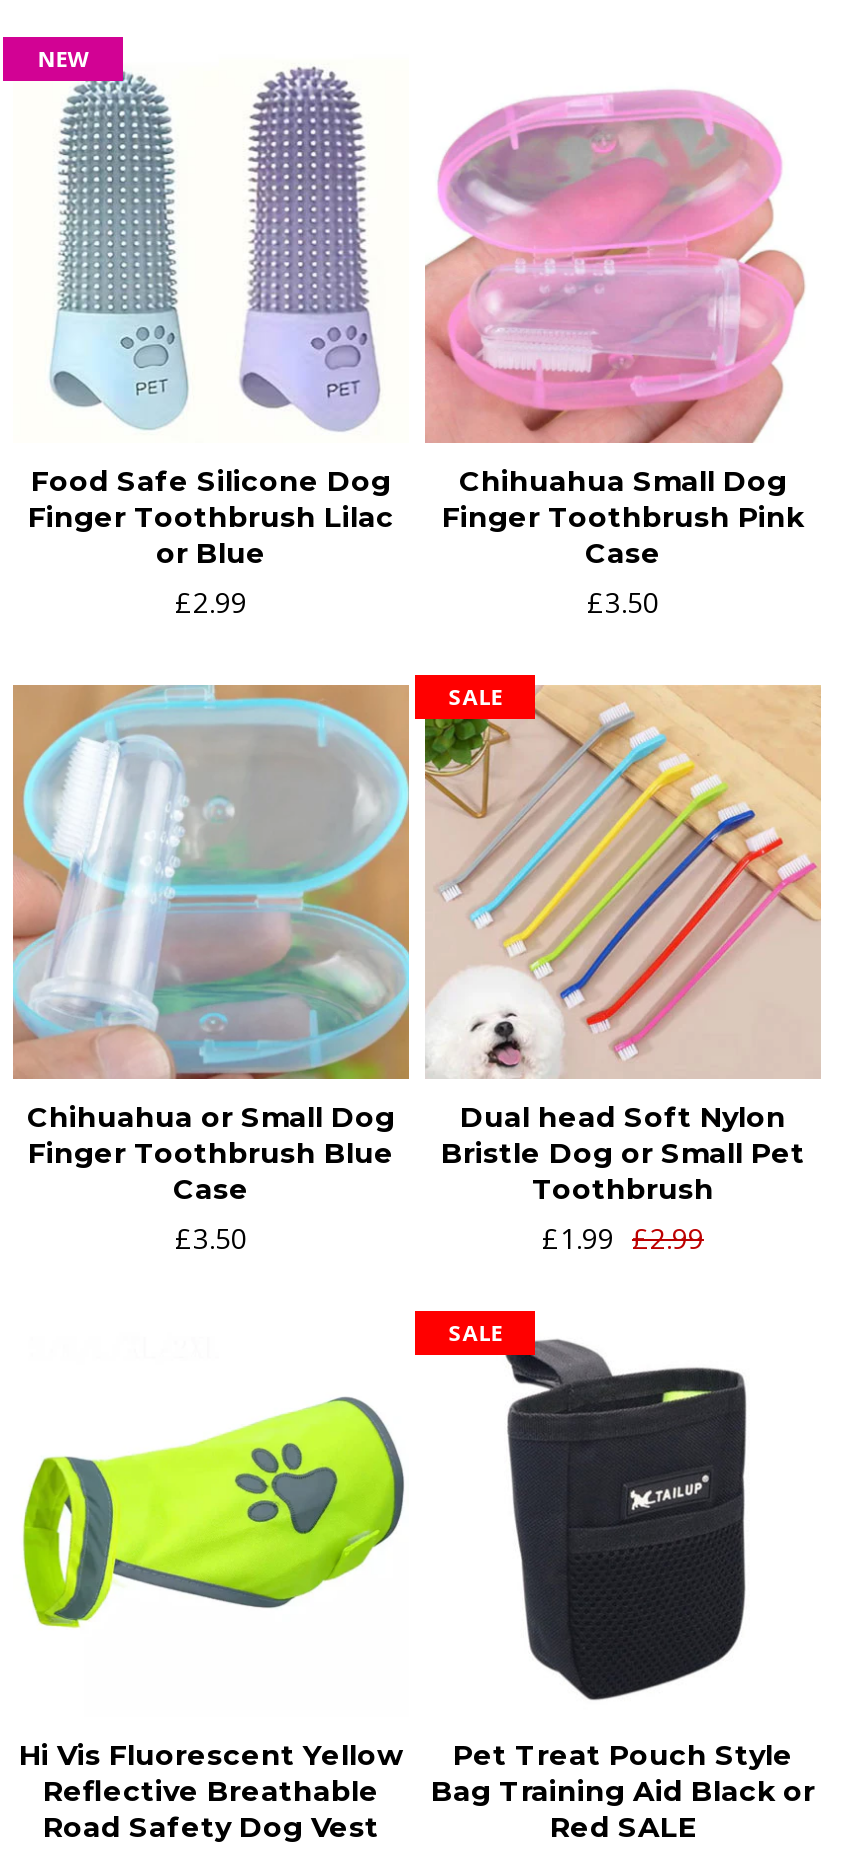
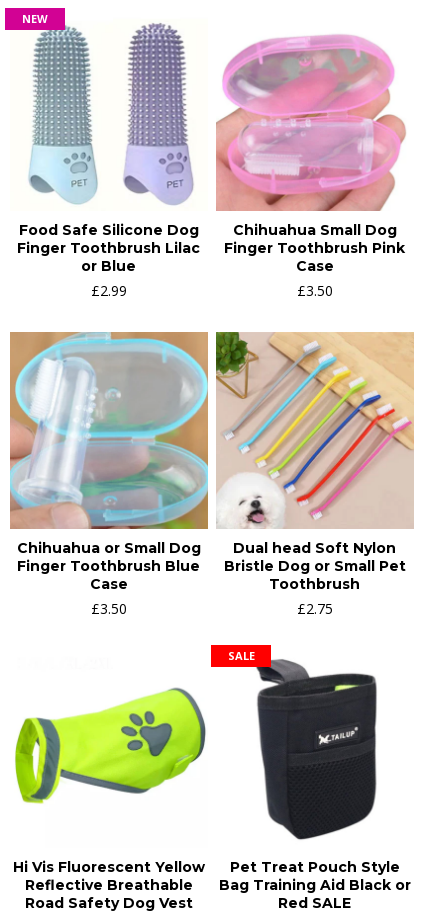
- SALE

- £1.99 £2.99
+ £2.75
